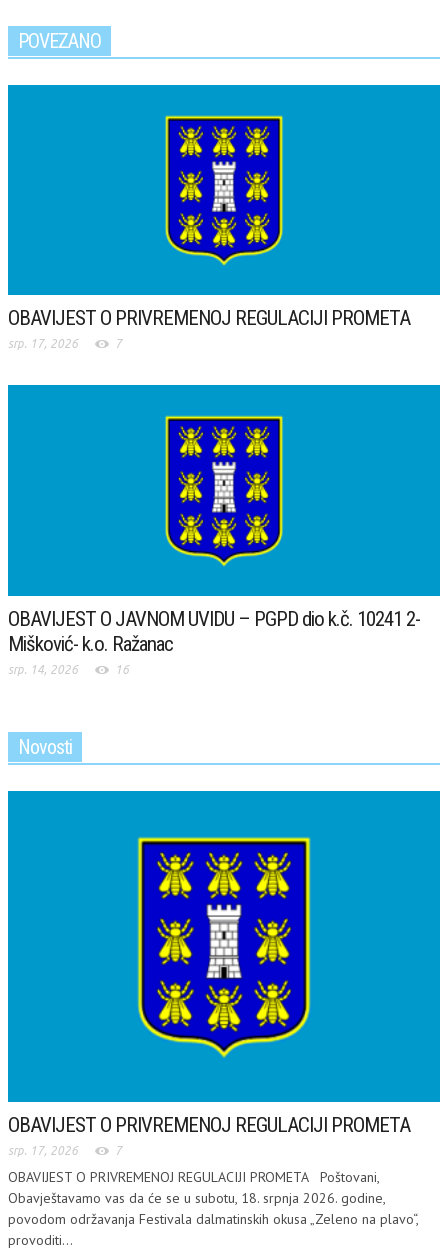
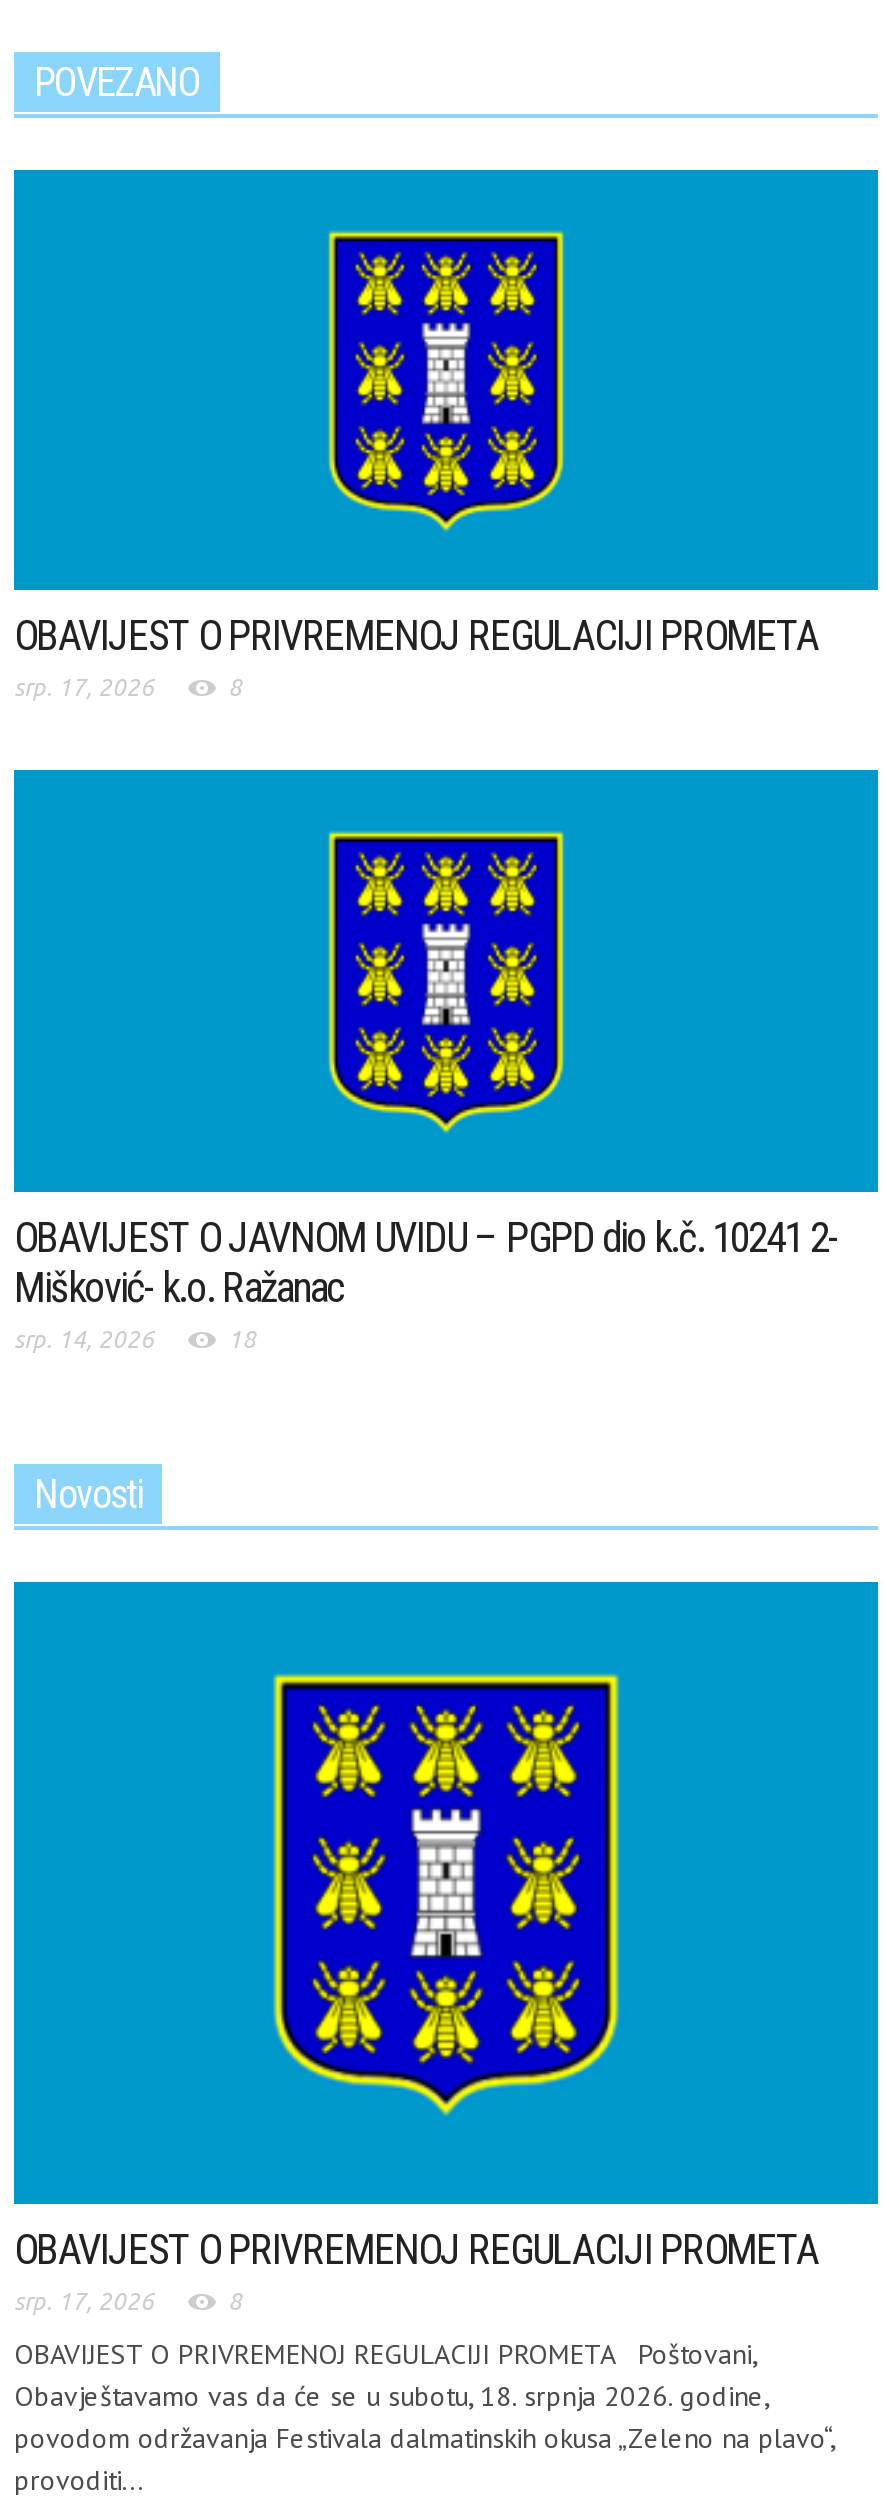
- 7
+ 8

- 16
+ 18

- 7
+ 8
